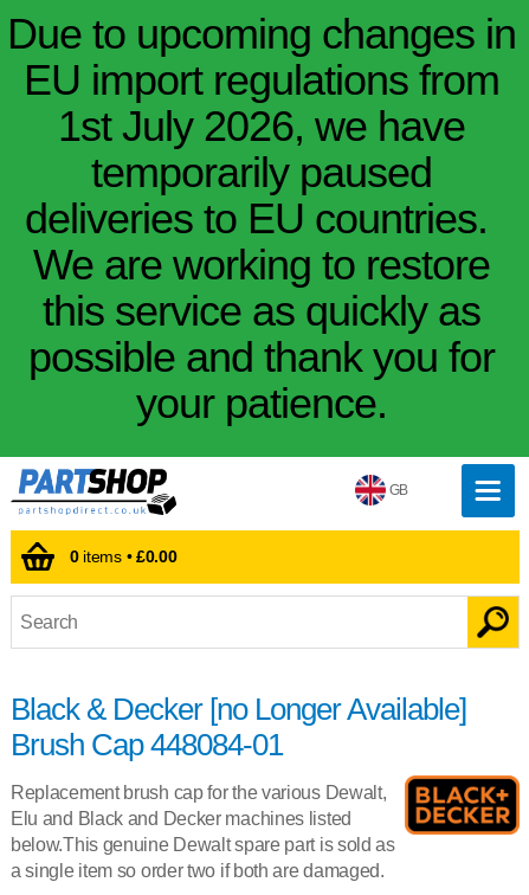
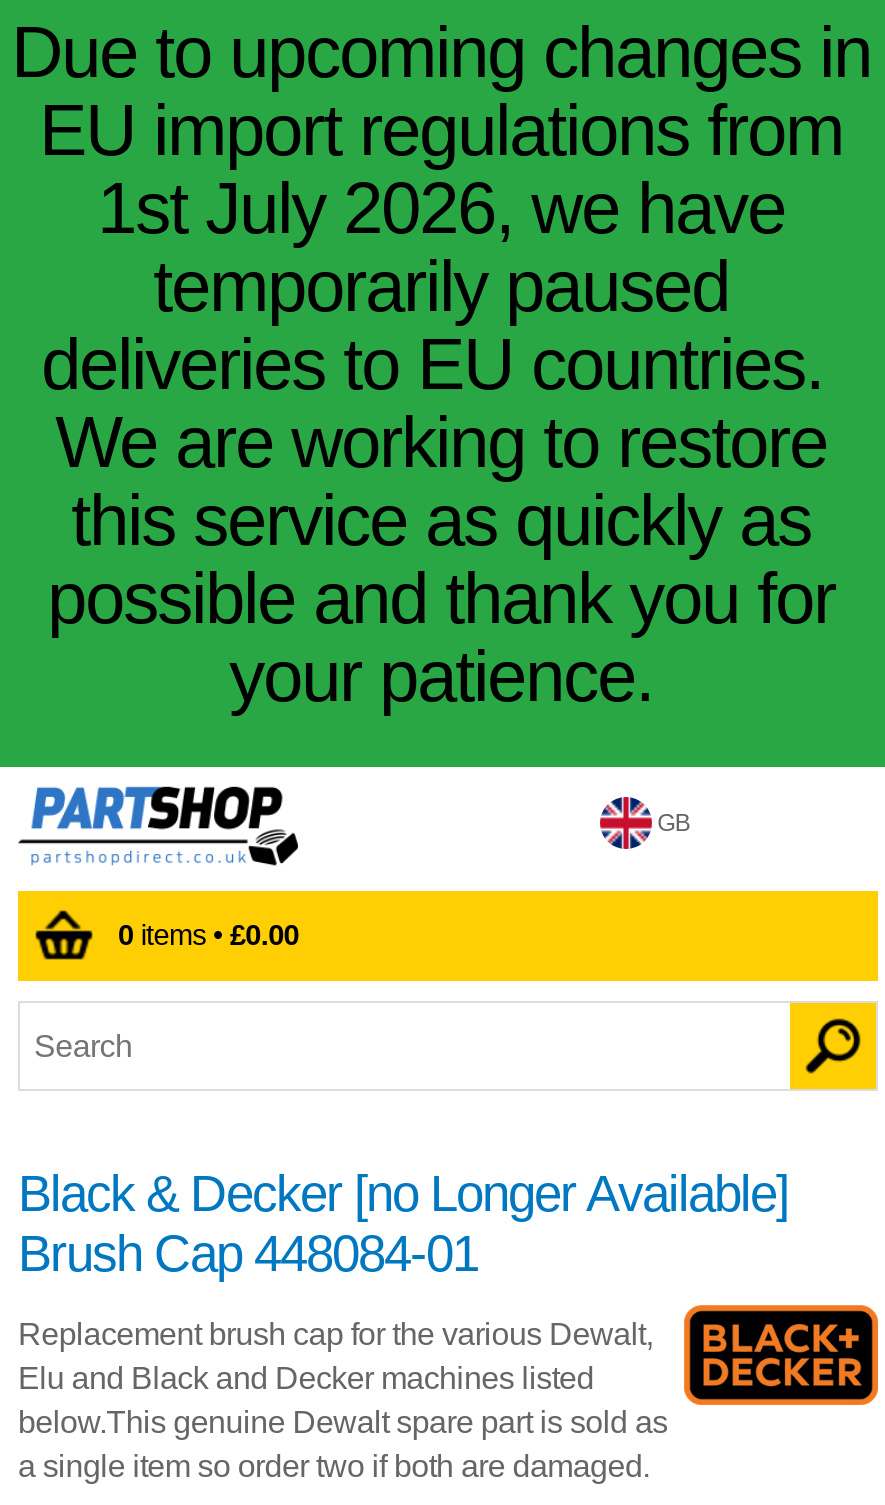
- [image]
